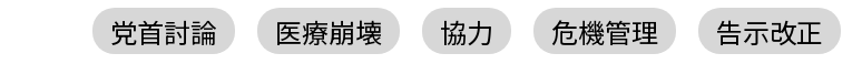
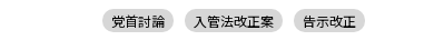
- 医療崩壊
- 協力
- 危機管理
+ 入管法改正案
